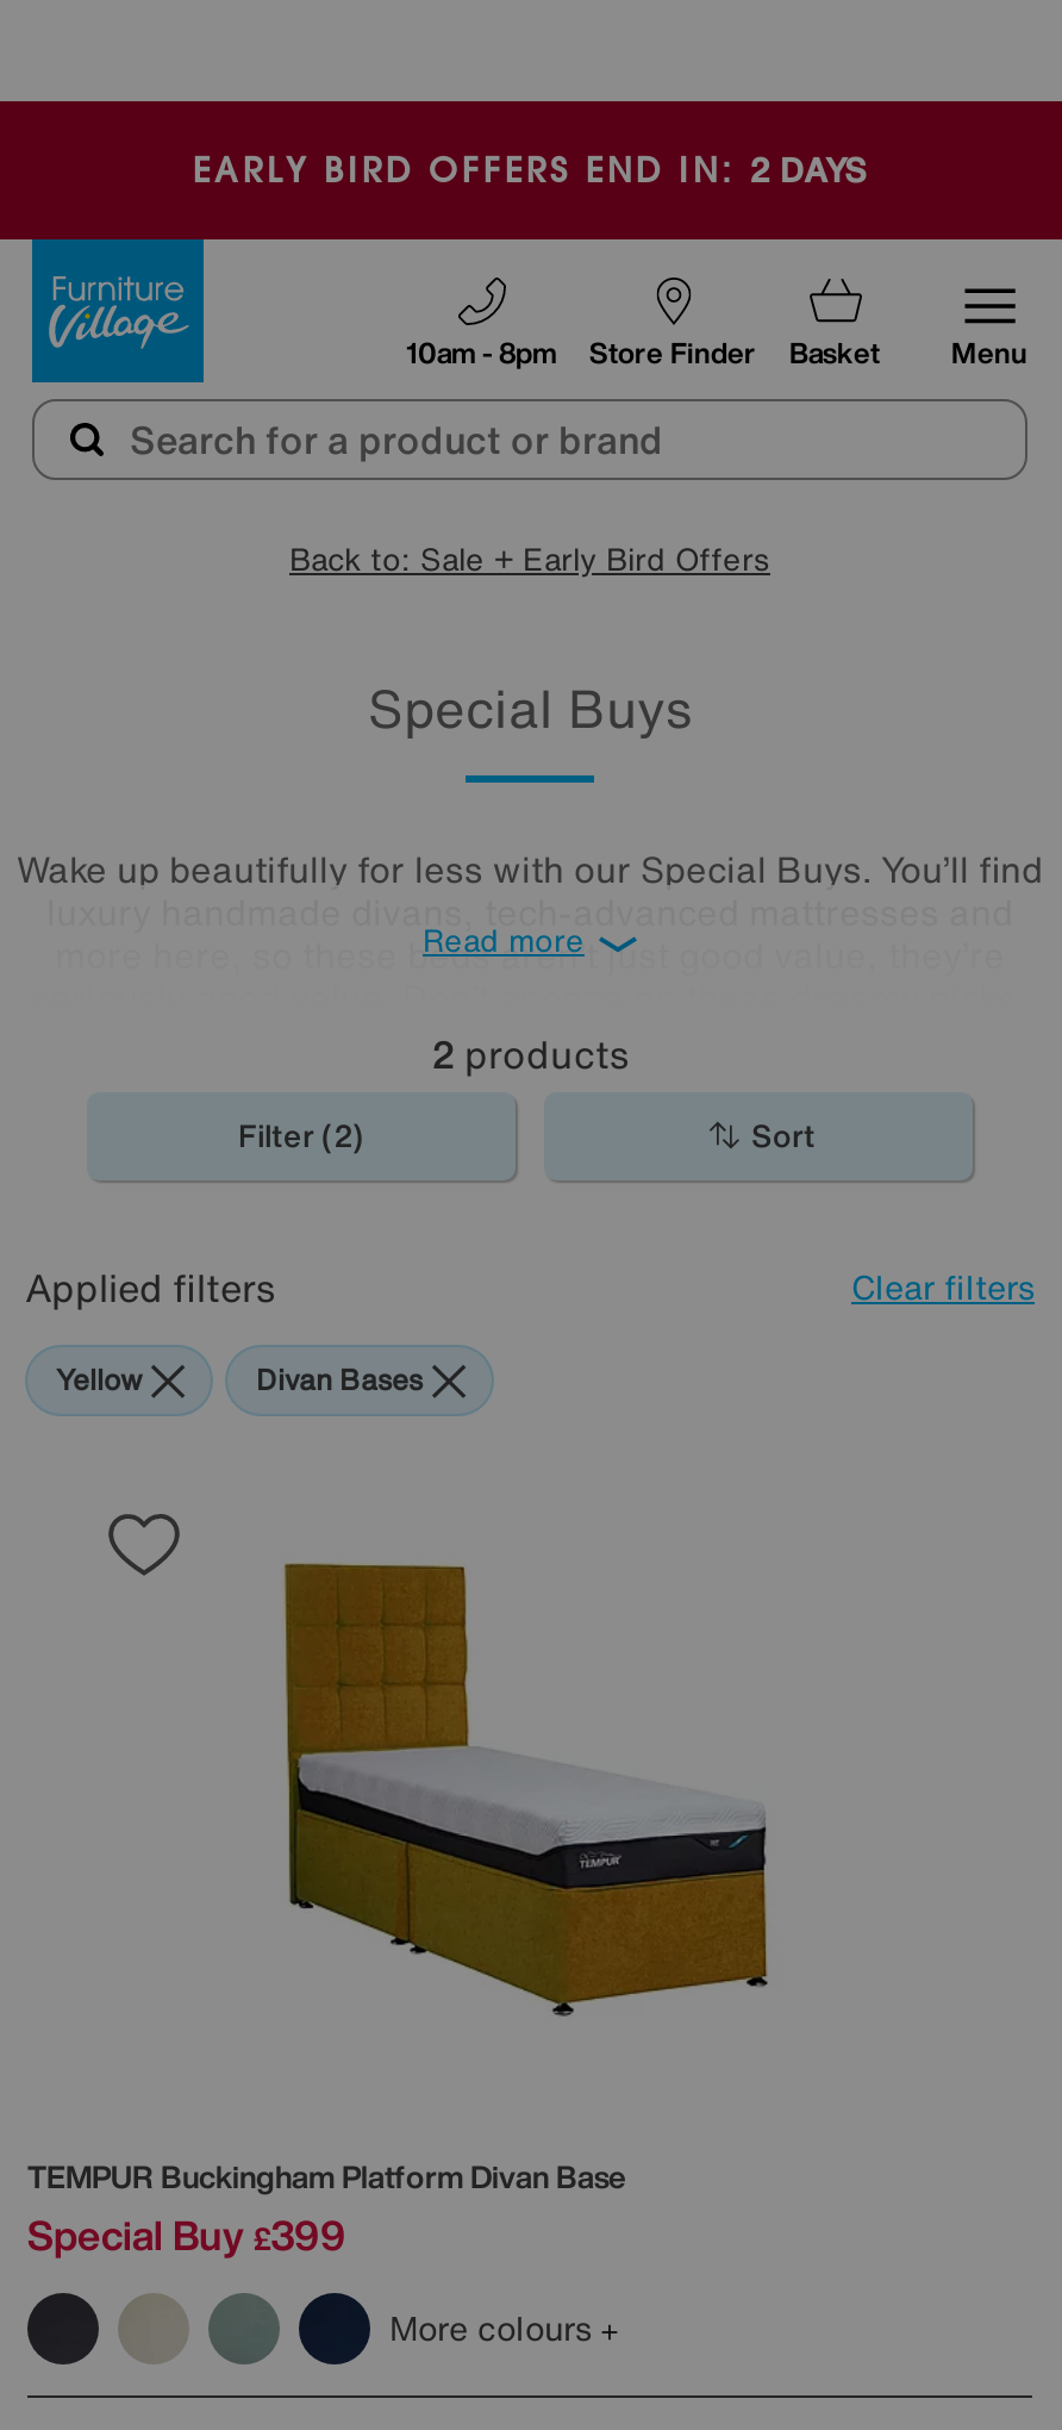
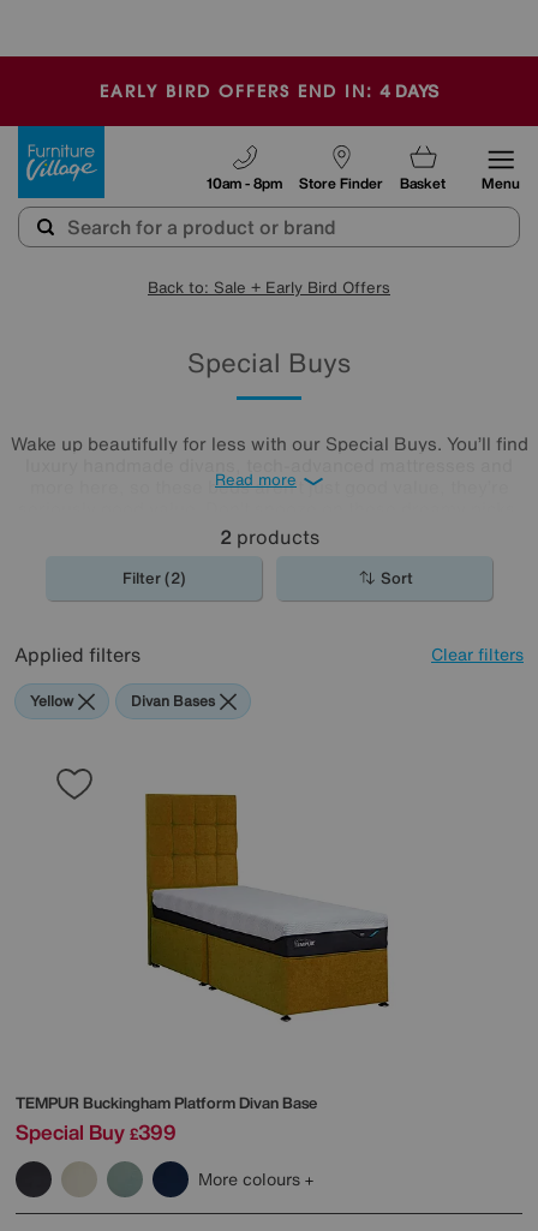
- EARLY BIRD OFFERS END IN: 2 DAYS
+ EARLY BIRD OFFERS END IN: 4 DAYS
